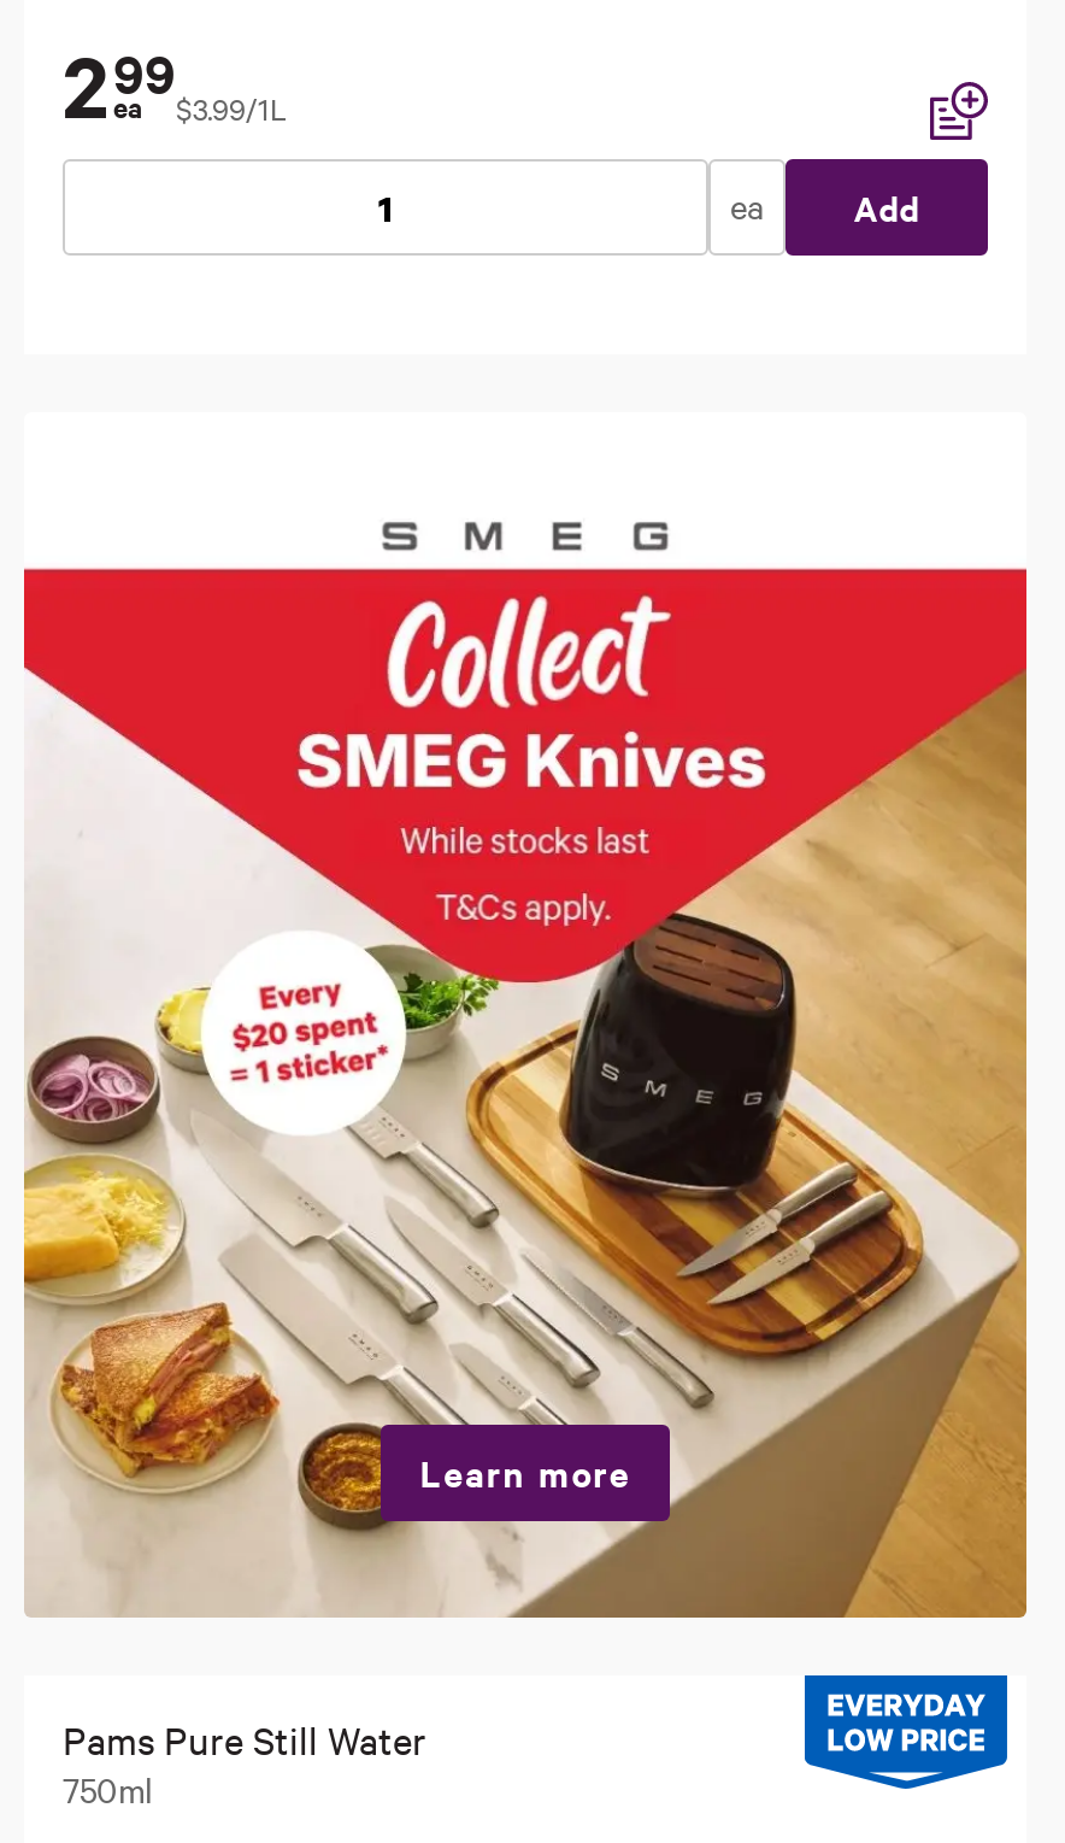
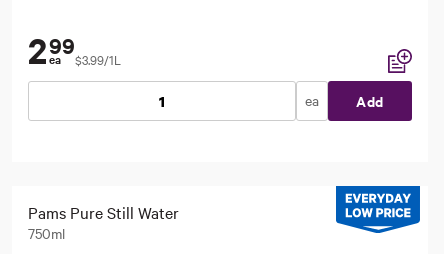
- [image]
- Learn more
